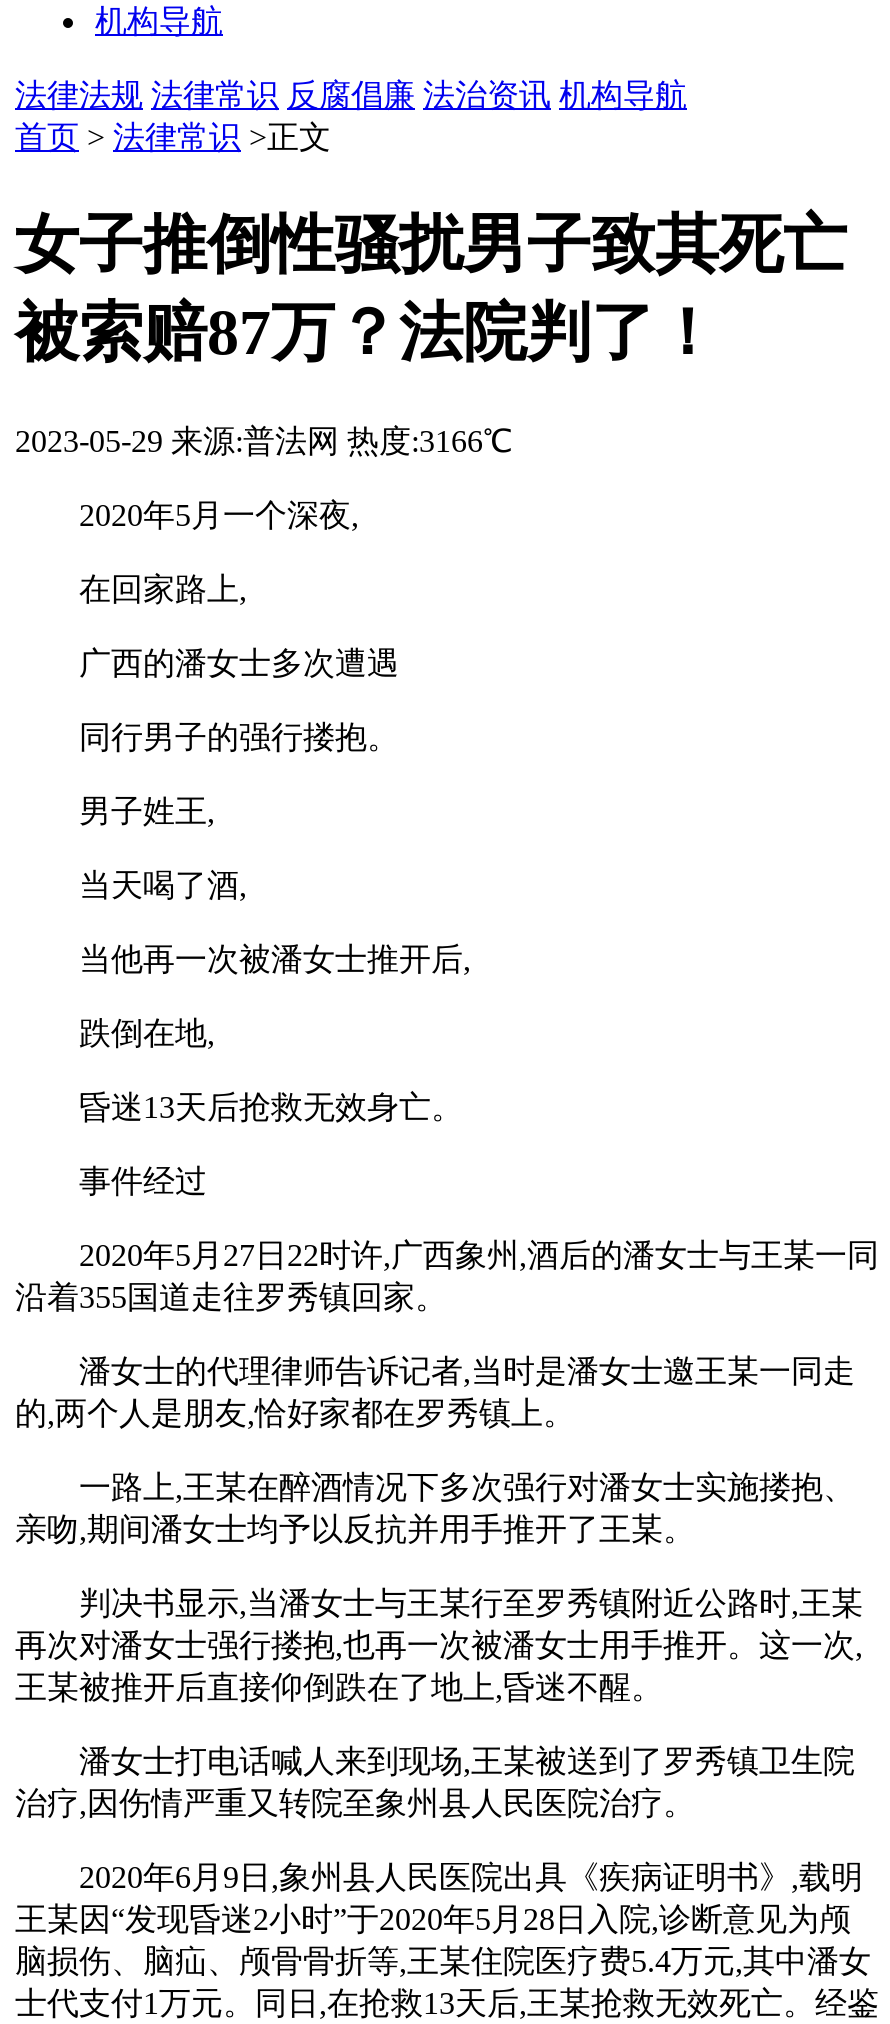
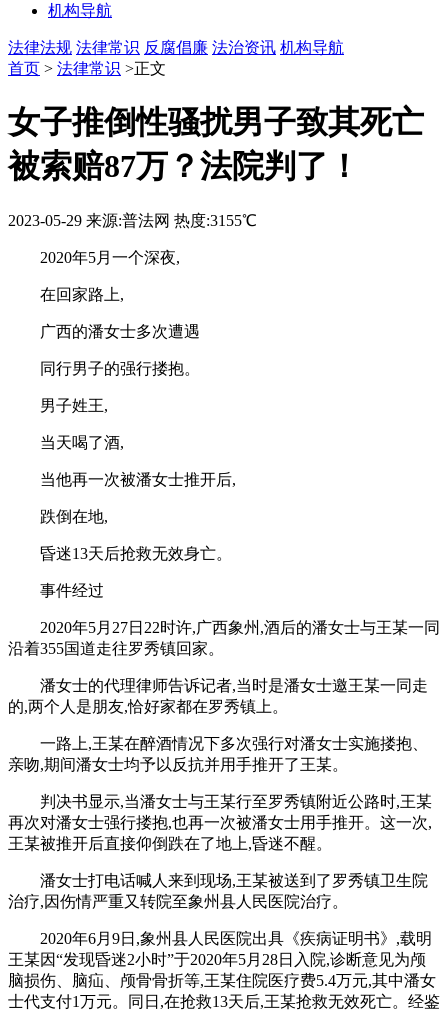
- 2023-05-29来源:普法网 热度:3166℃
+ 2023-05-29来源:普法网 热度:3155℃
